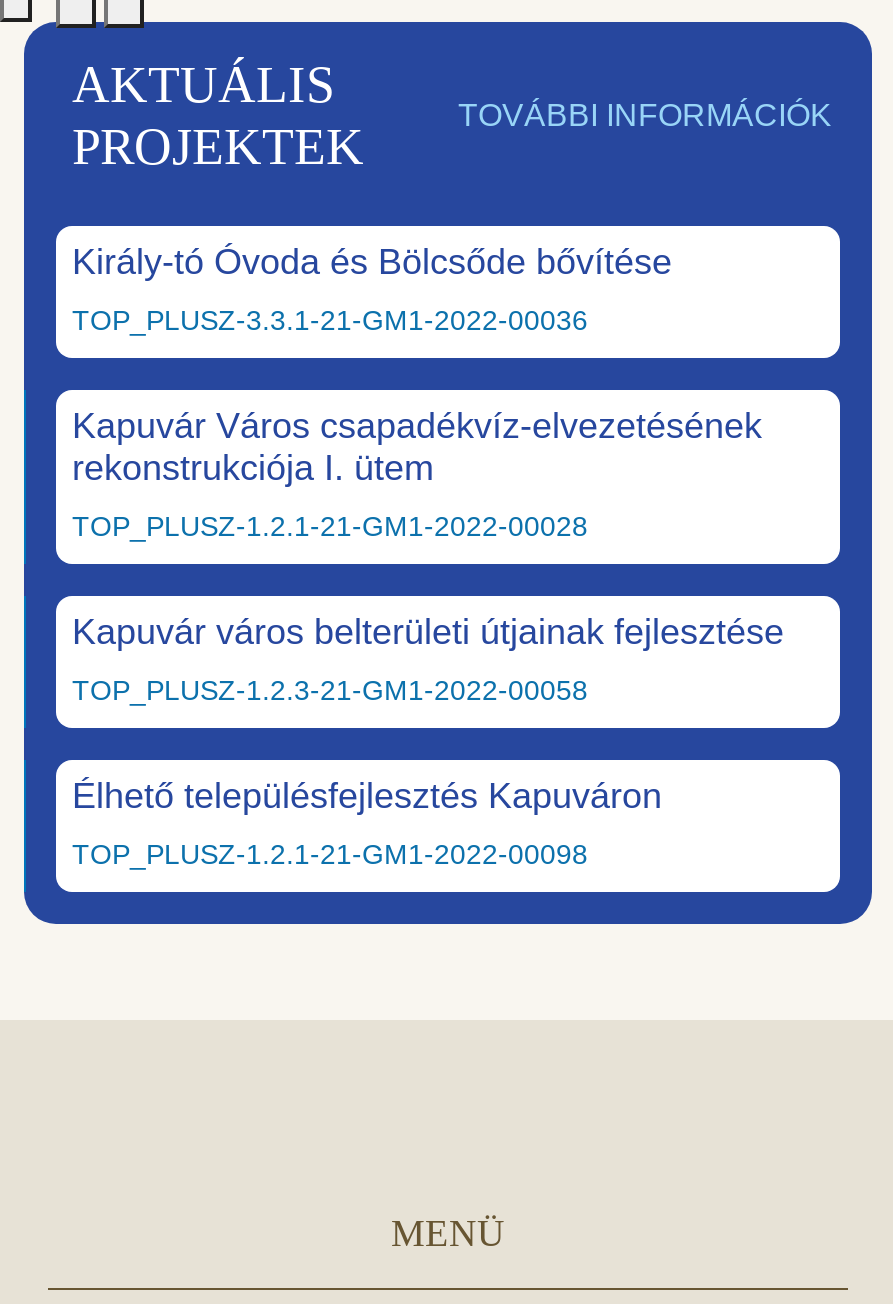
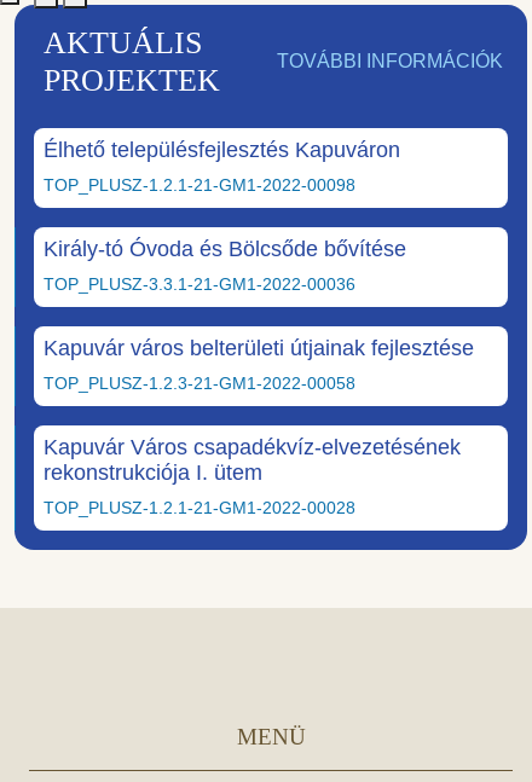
moved down: Király-tó Óvoda és Bölcsőde bővítése | TOP_PLUSZ-3.3.1-21-GM1-2022-00036

moved down: Kapuvár Város csapadékvíz-elvezetésének | rekonstrukciója I. ütem | TOP_PLUSZ-1.2.1-21-GM1-2022-00028

moved up: Kapuvár város belterületi útjainak fejlesztése | TOP_PLUSZ-1.2.3-21-GM1-2022-00058

moved up: Élhető településfejlesztés Kapuváron | TOP_PLUSZ-1.2.1-21-GM1-2022-00098
